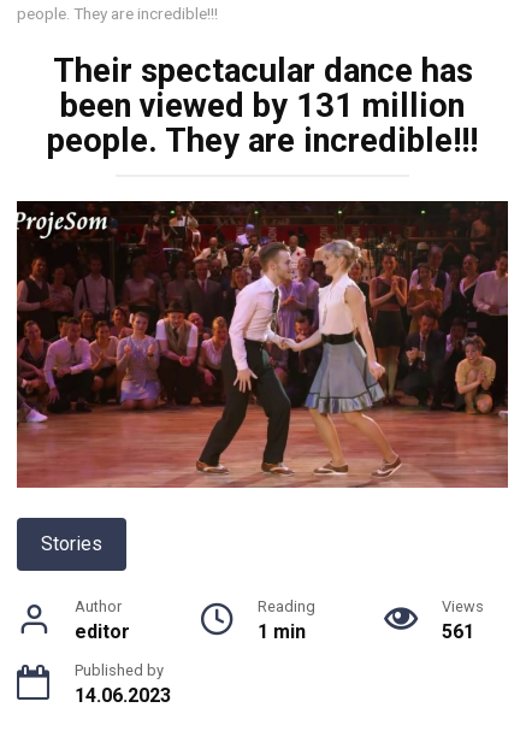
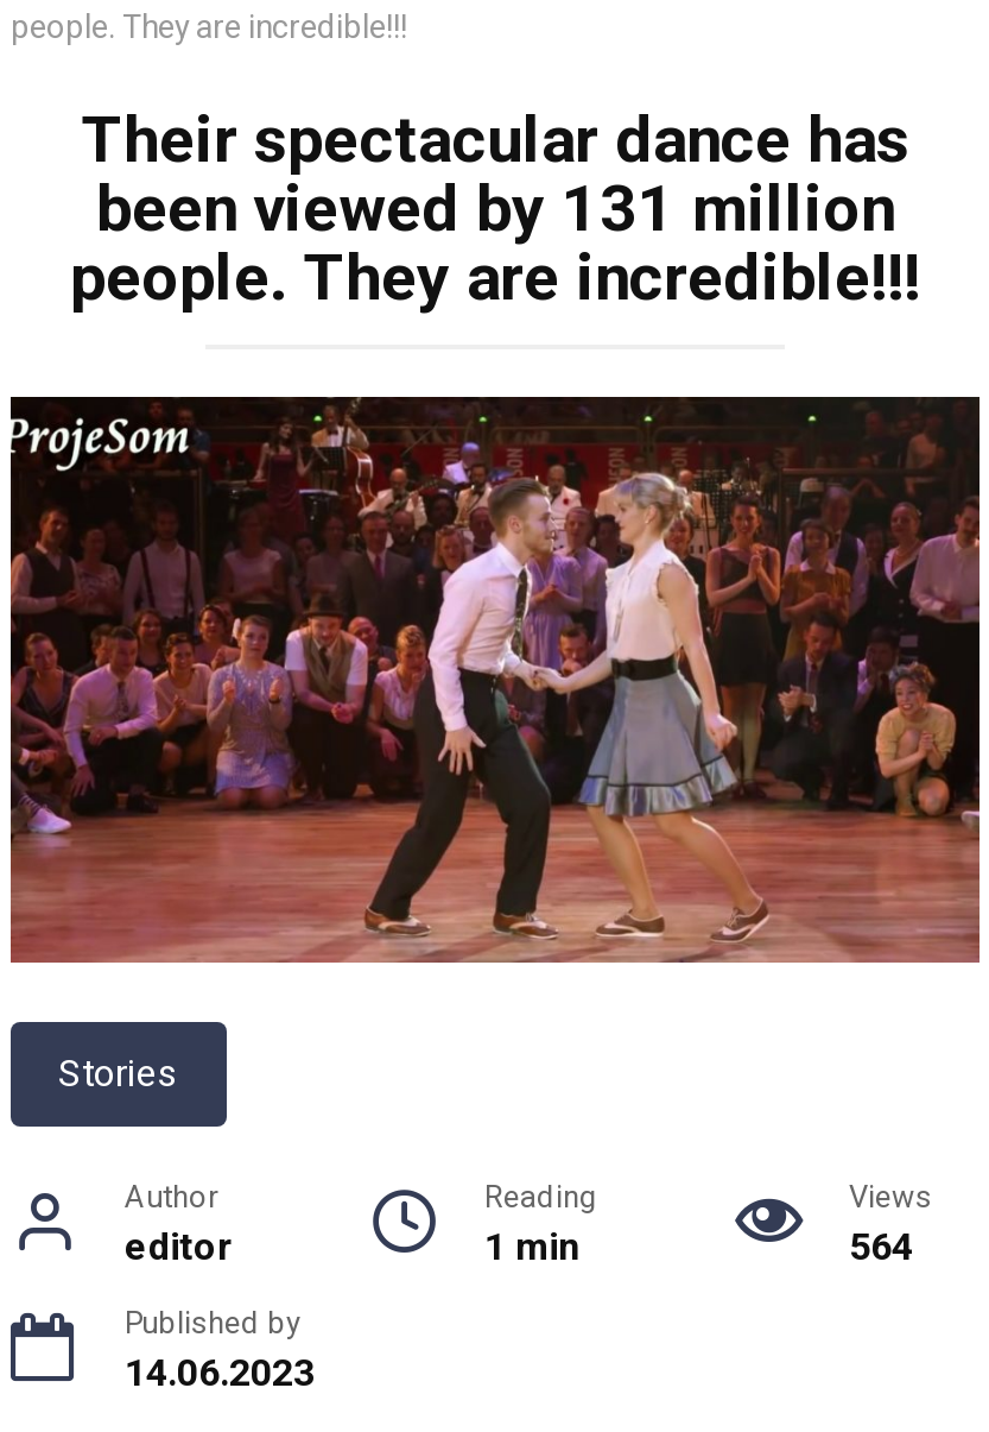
- 561
+ 564
